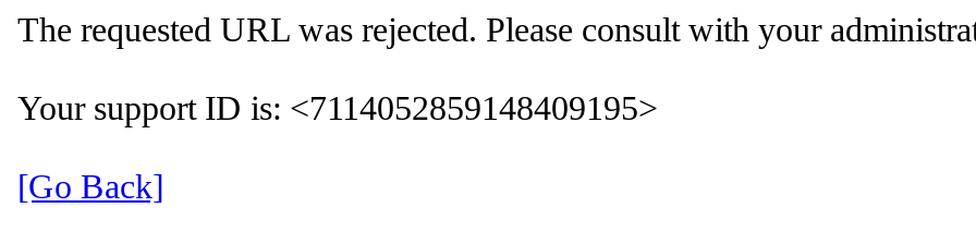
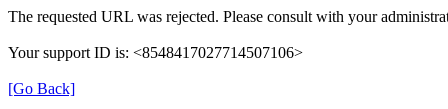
- Your support ID is: <7114052859148409195>
+ Your support ID is: <8548417027714507106>
